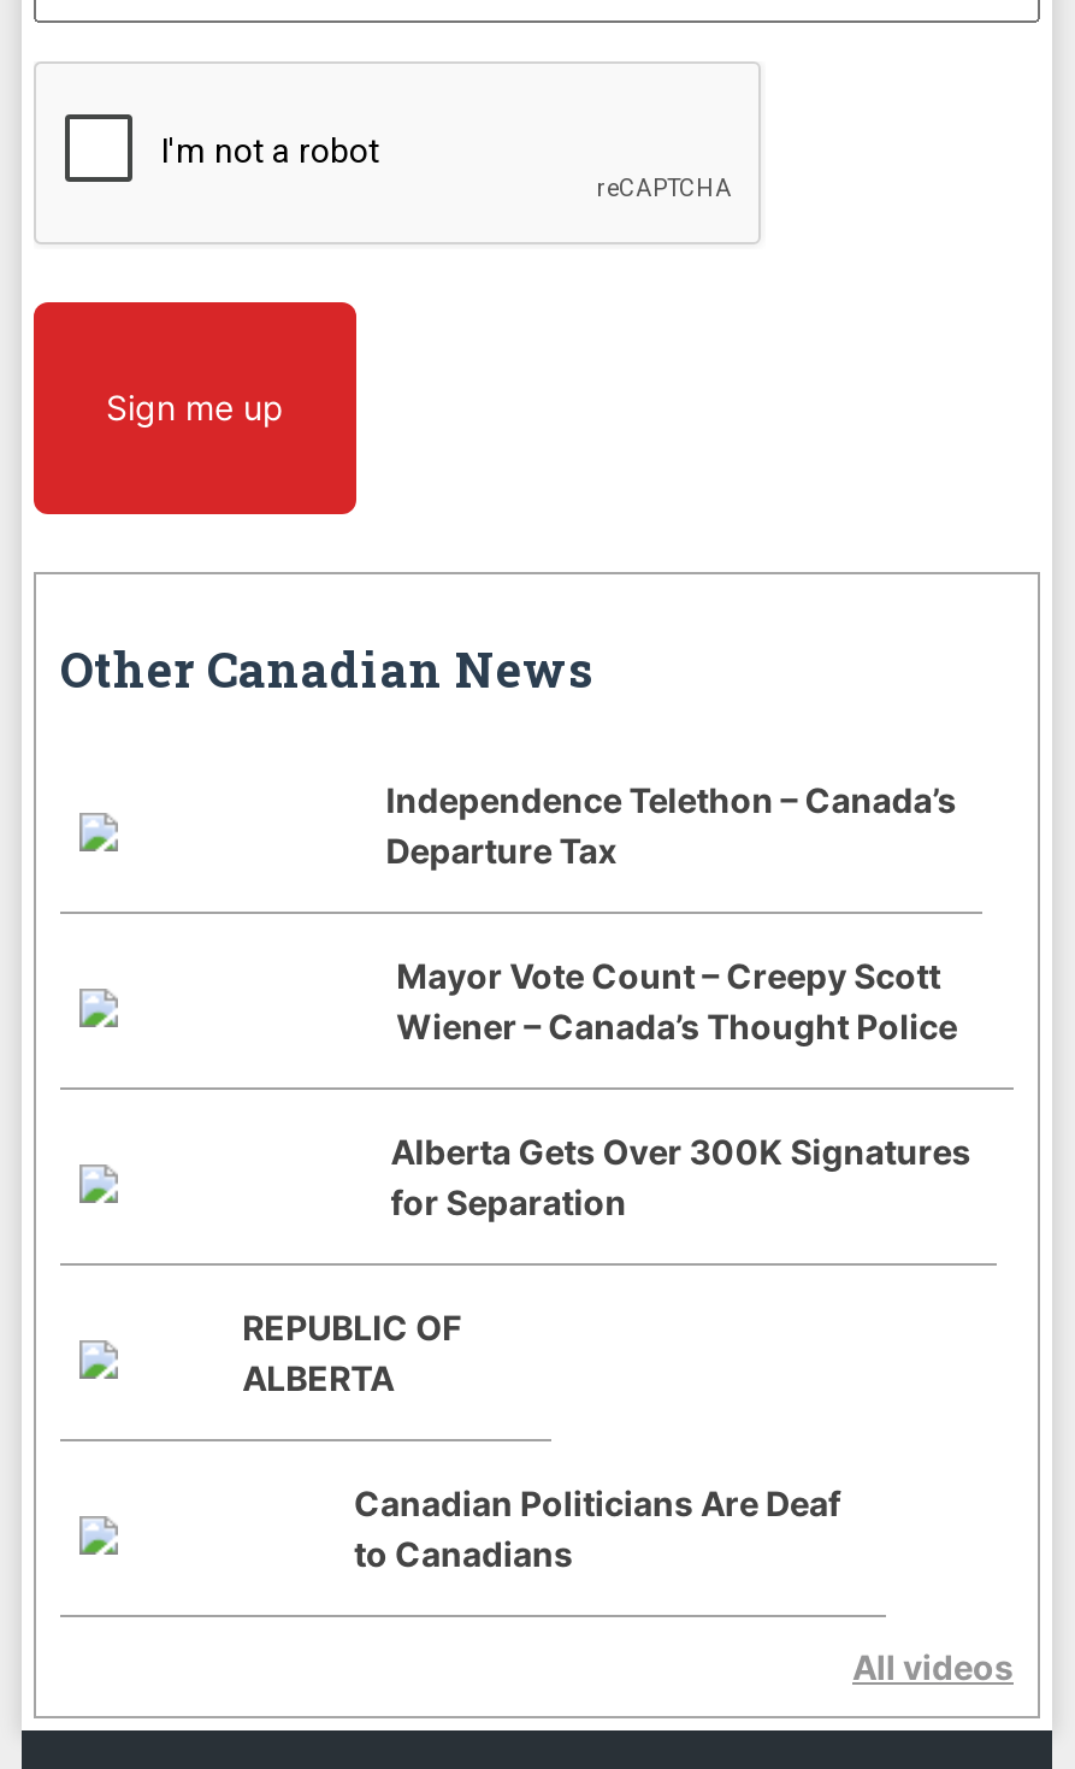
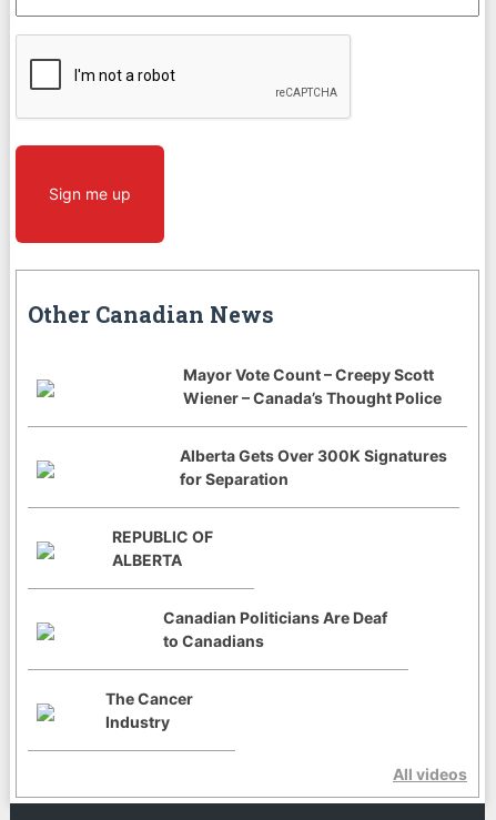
- Independence Telethon – Canada’s
- Departure Tax

moved up: Mayor Vote Count – Creepy Scott | Wiener – Canada’s Thought Police | Alberta Gets Over 300K Signatures | for Separation | REPUBLIC OF | ALBERTA | Canadian Politicians Are Deaf | to Canadians

+ The Cancer
+ Industry
